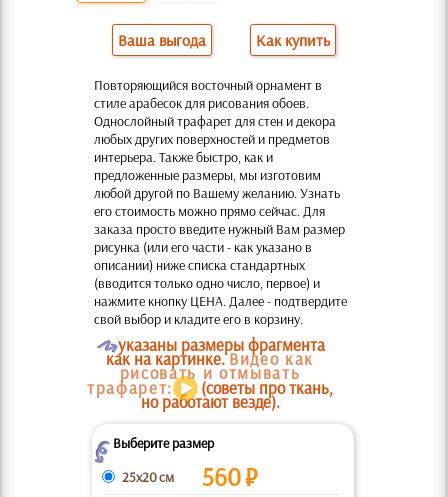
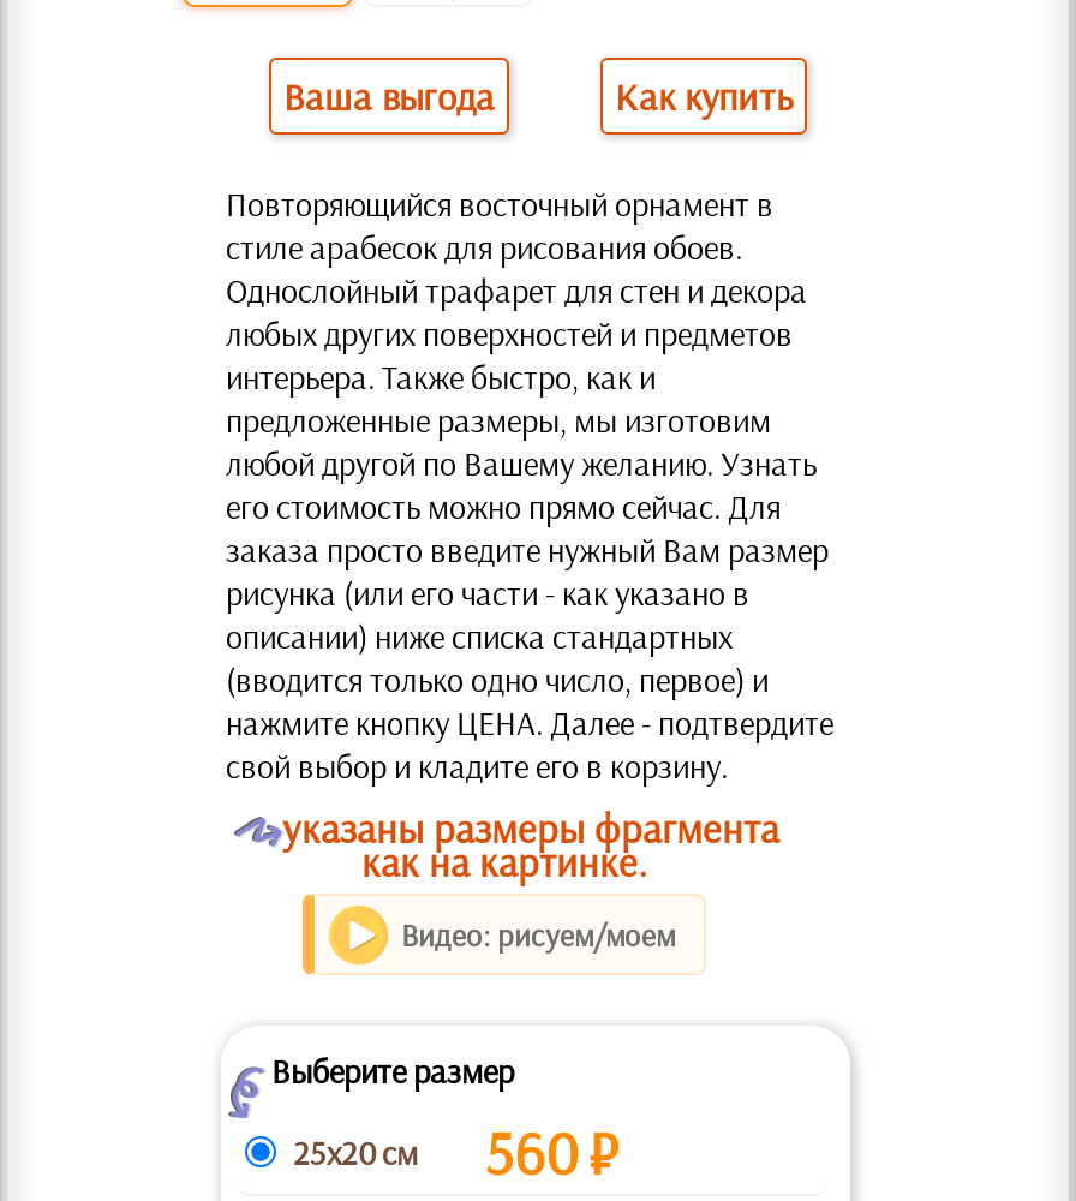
- как на картинке.Видео как
- рисовать и отмывать
- трафарет:
- (советы про ткань,
- но работают везде).
+ как на картинке.
+ Видео: рисуем/моем
